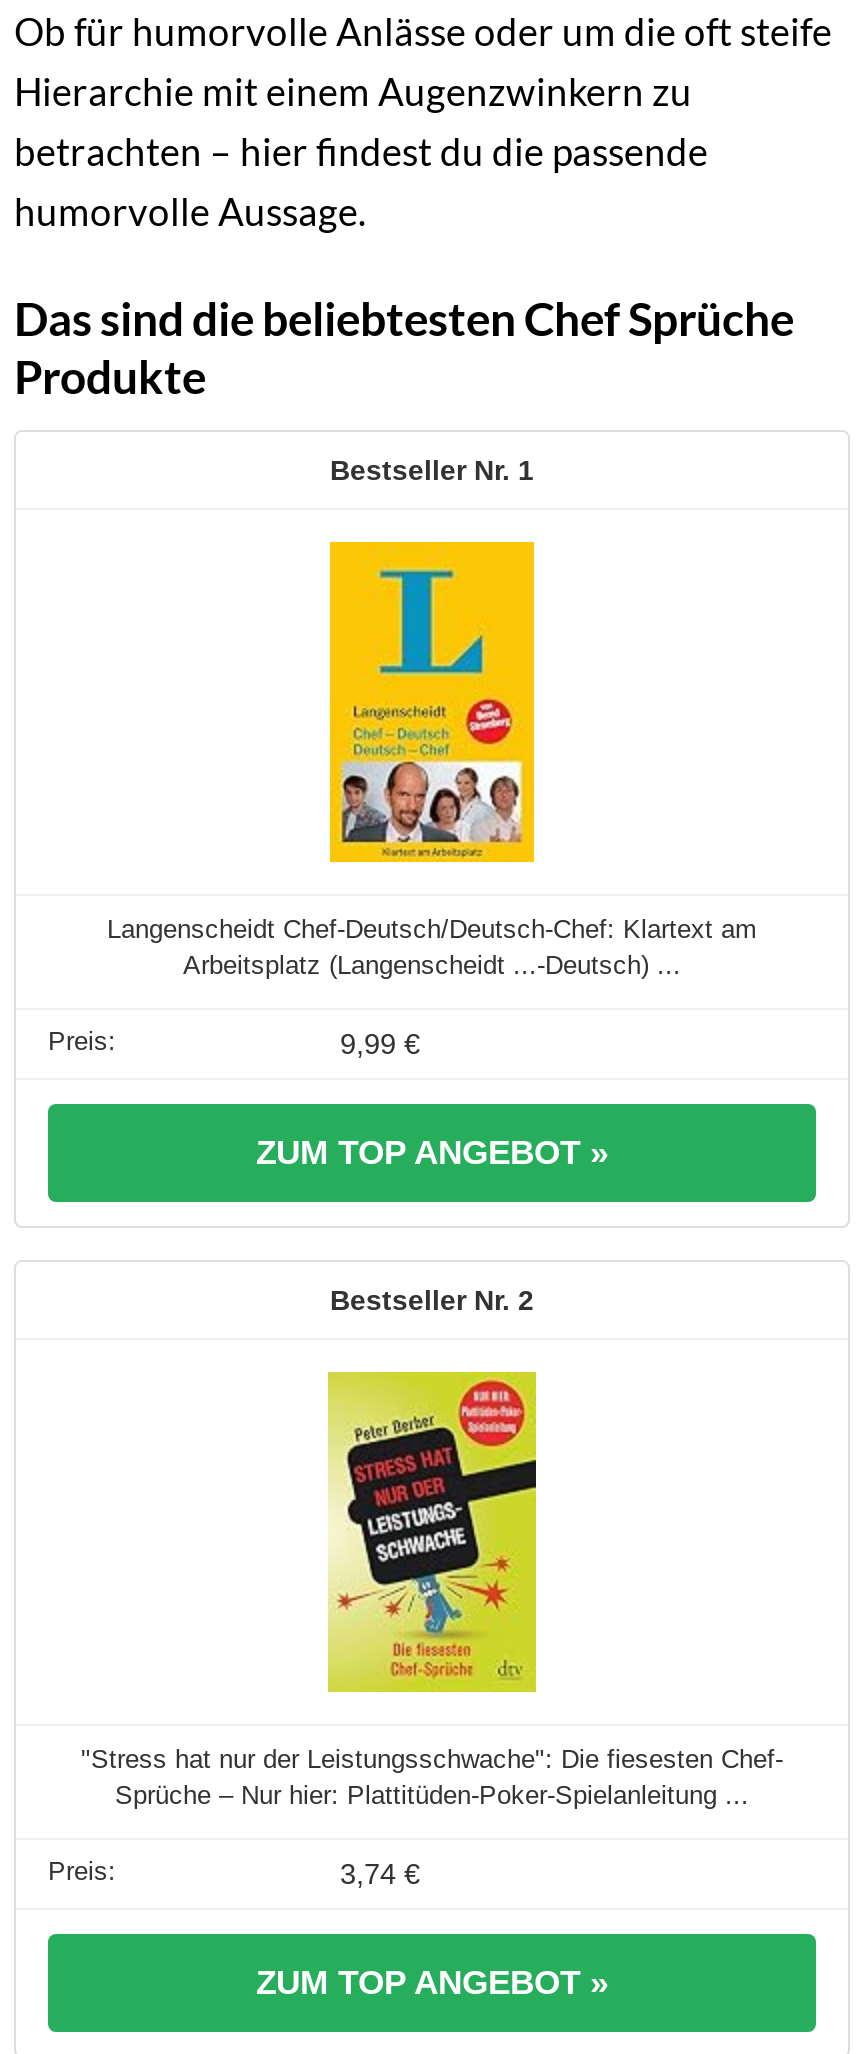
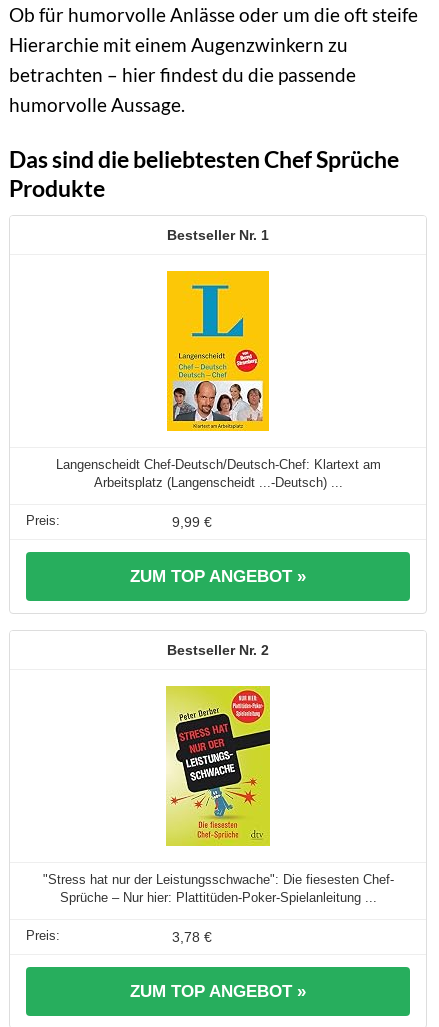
- 3,74 €
+ 3,78 €
